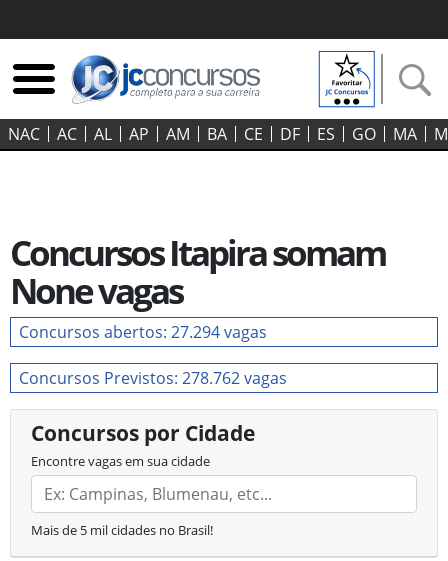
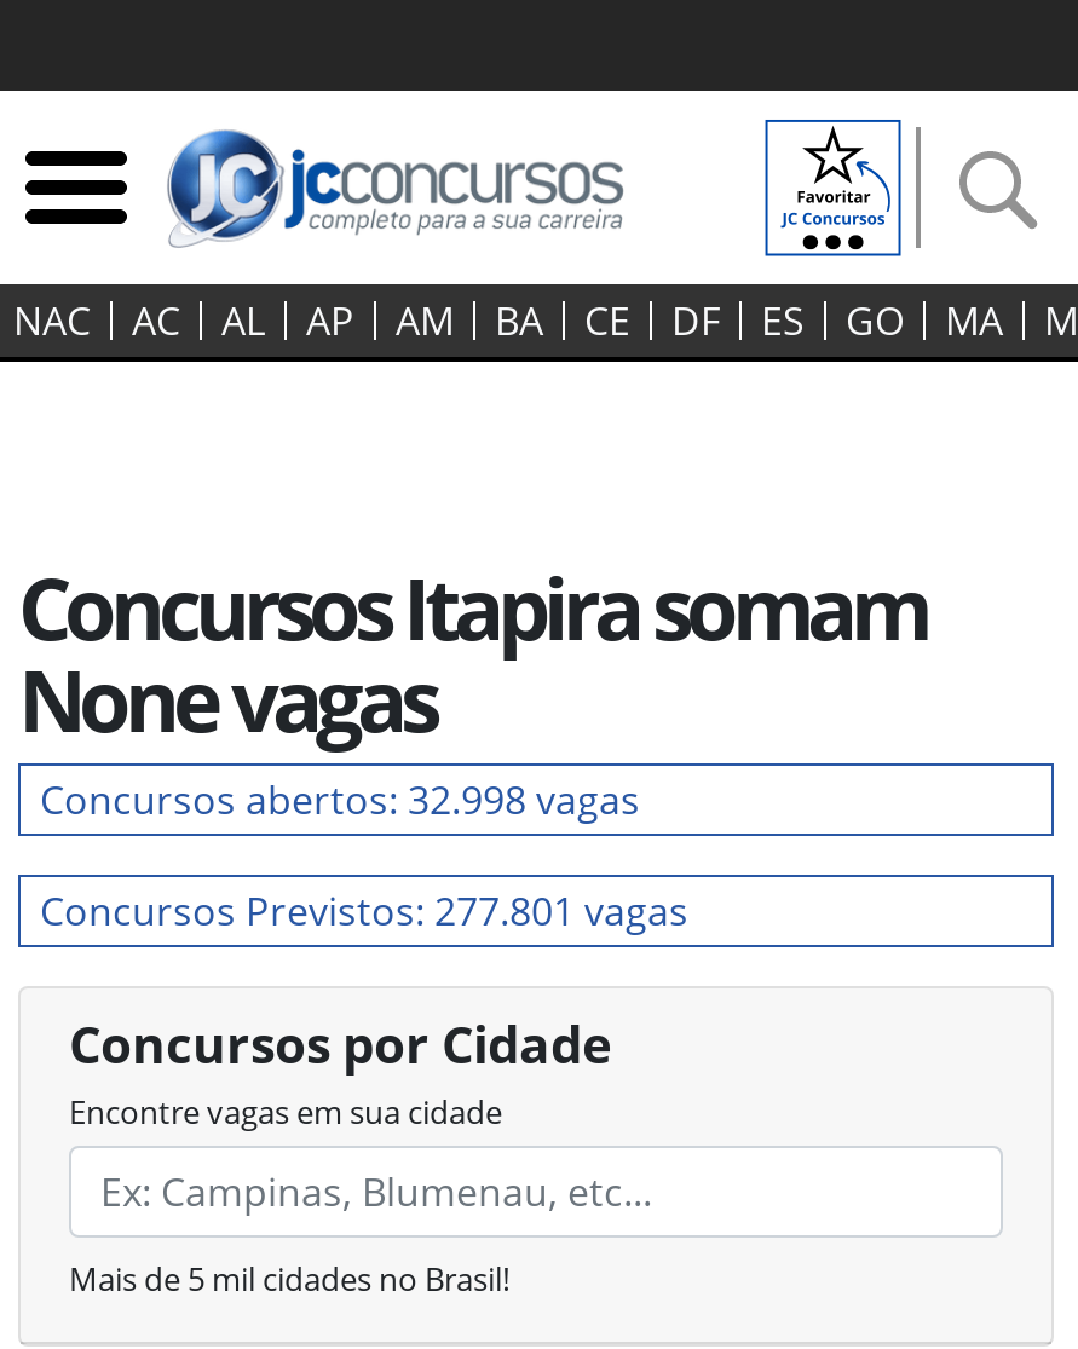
- Concursos abertos: 27.294 vagas
+ Concursos abertos: 32.998 vagas

- Concursos Previstos: 278.762 vagas
+ Concursos Previstos: 277.801 vagas
